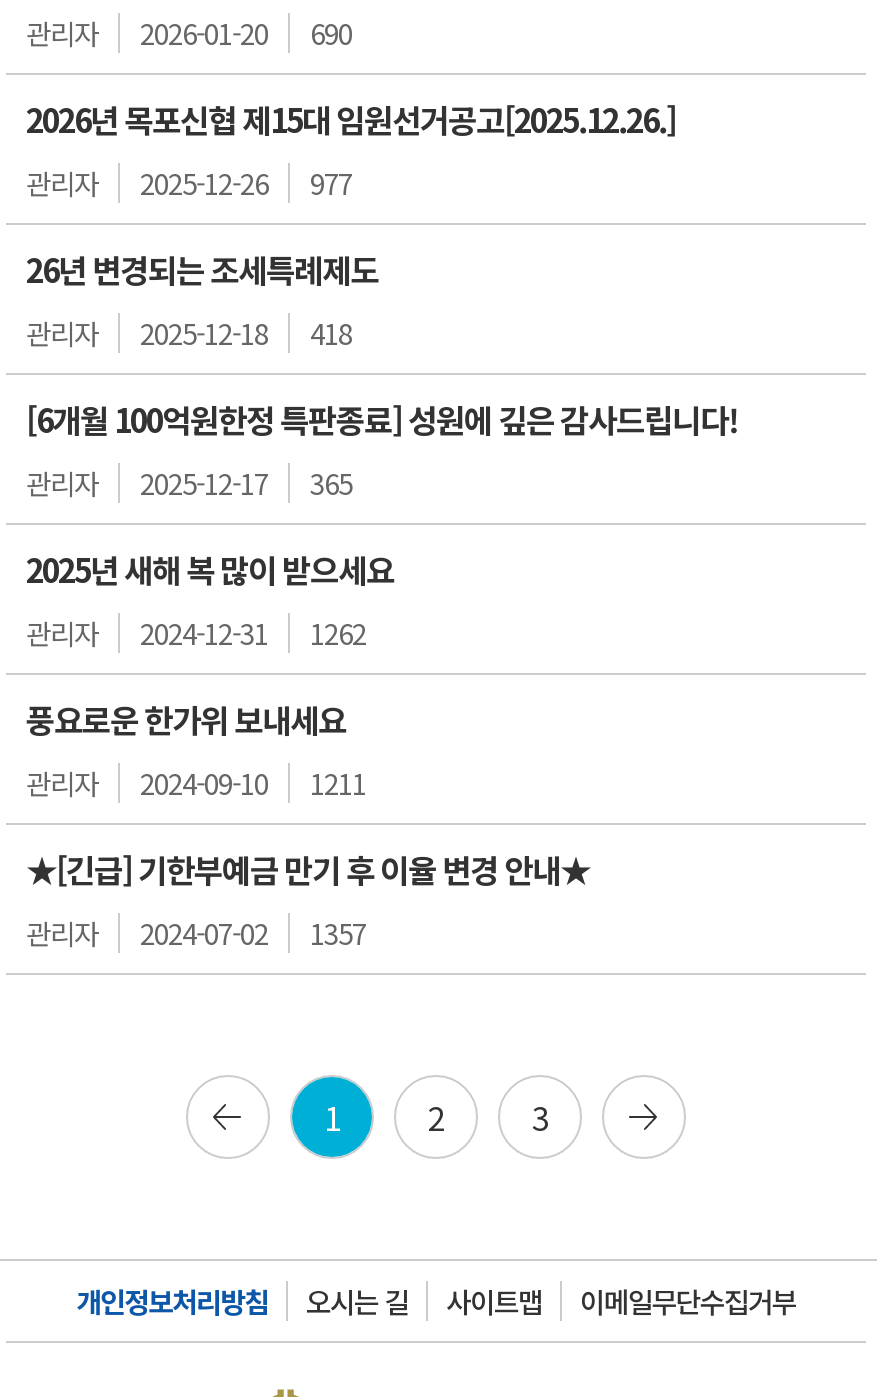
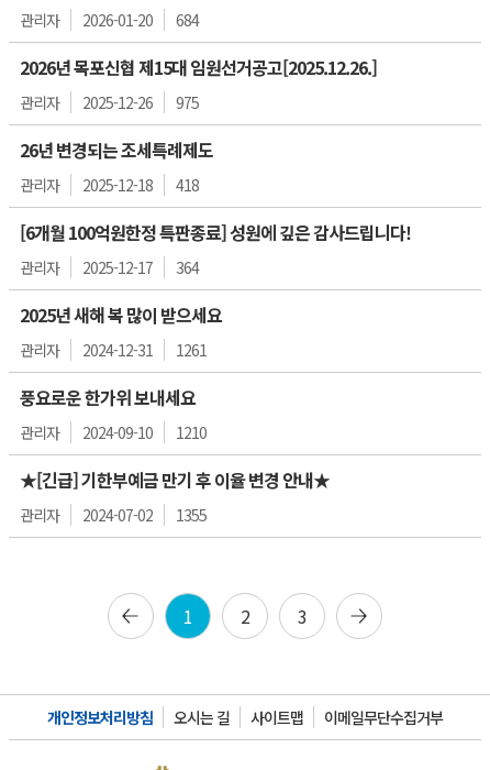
- 관리자 2026-01-20 690
+ 관리자 2026-01-20 684

- 관리자 2025-12-26 977
+ 관리자 2025-12-26 975

- 관리자 2025-12-17 365
+ 관리자 2025-12-17 364

- 관리자 2024-12-31 1262
+ 관리자 2024-12-31 1261

- 관리자 2024-09-10 1211
+ 관리자 2024-09-10 1210

- 관리자 2024-07-02 1357
+ 관리자 2024-07-02 1355
